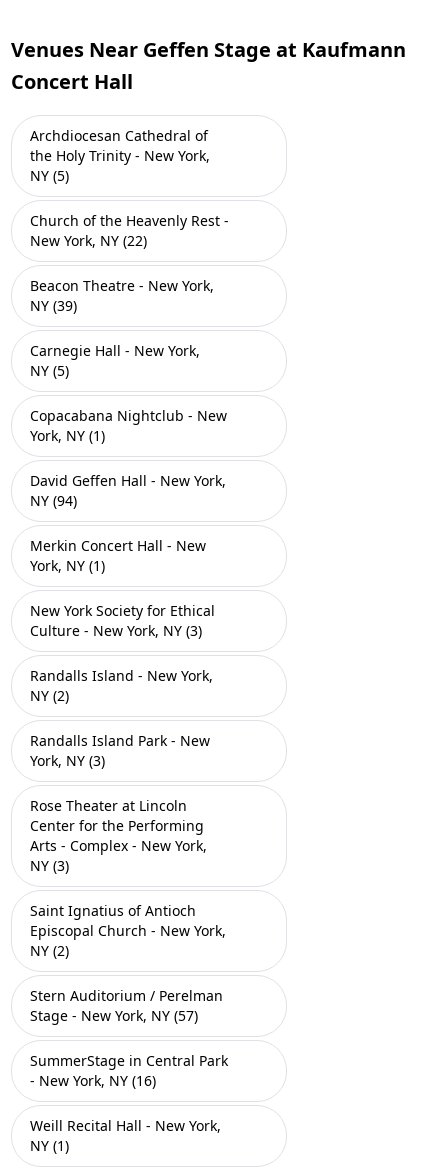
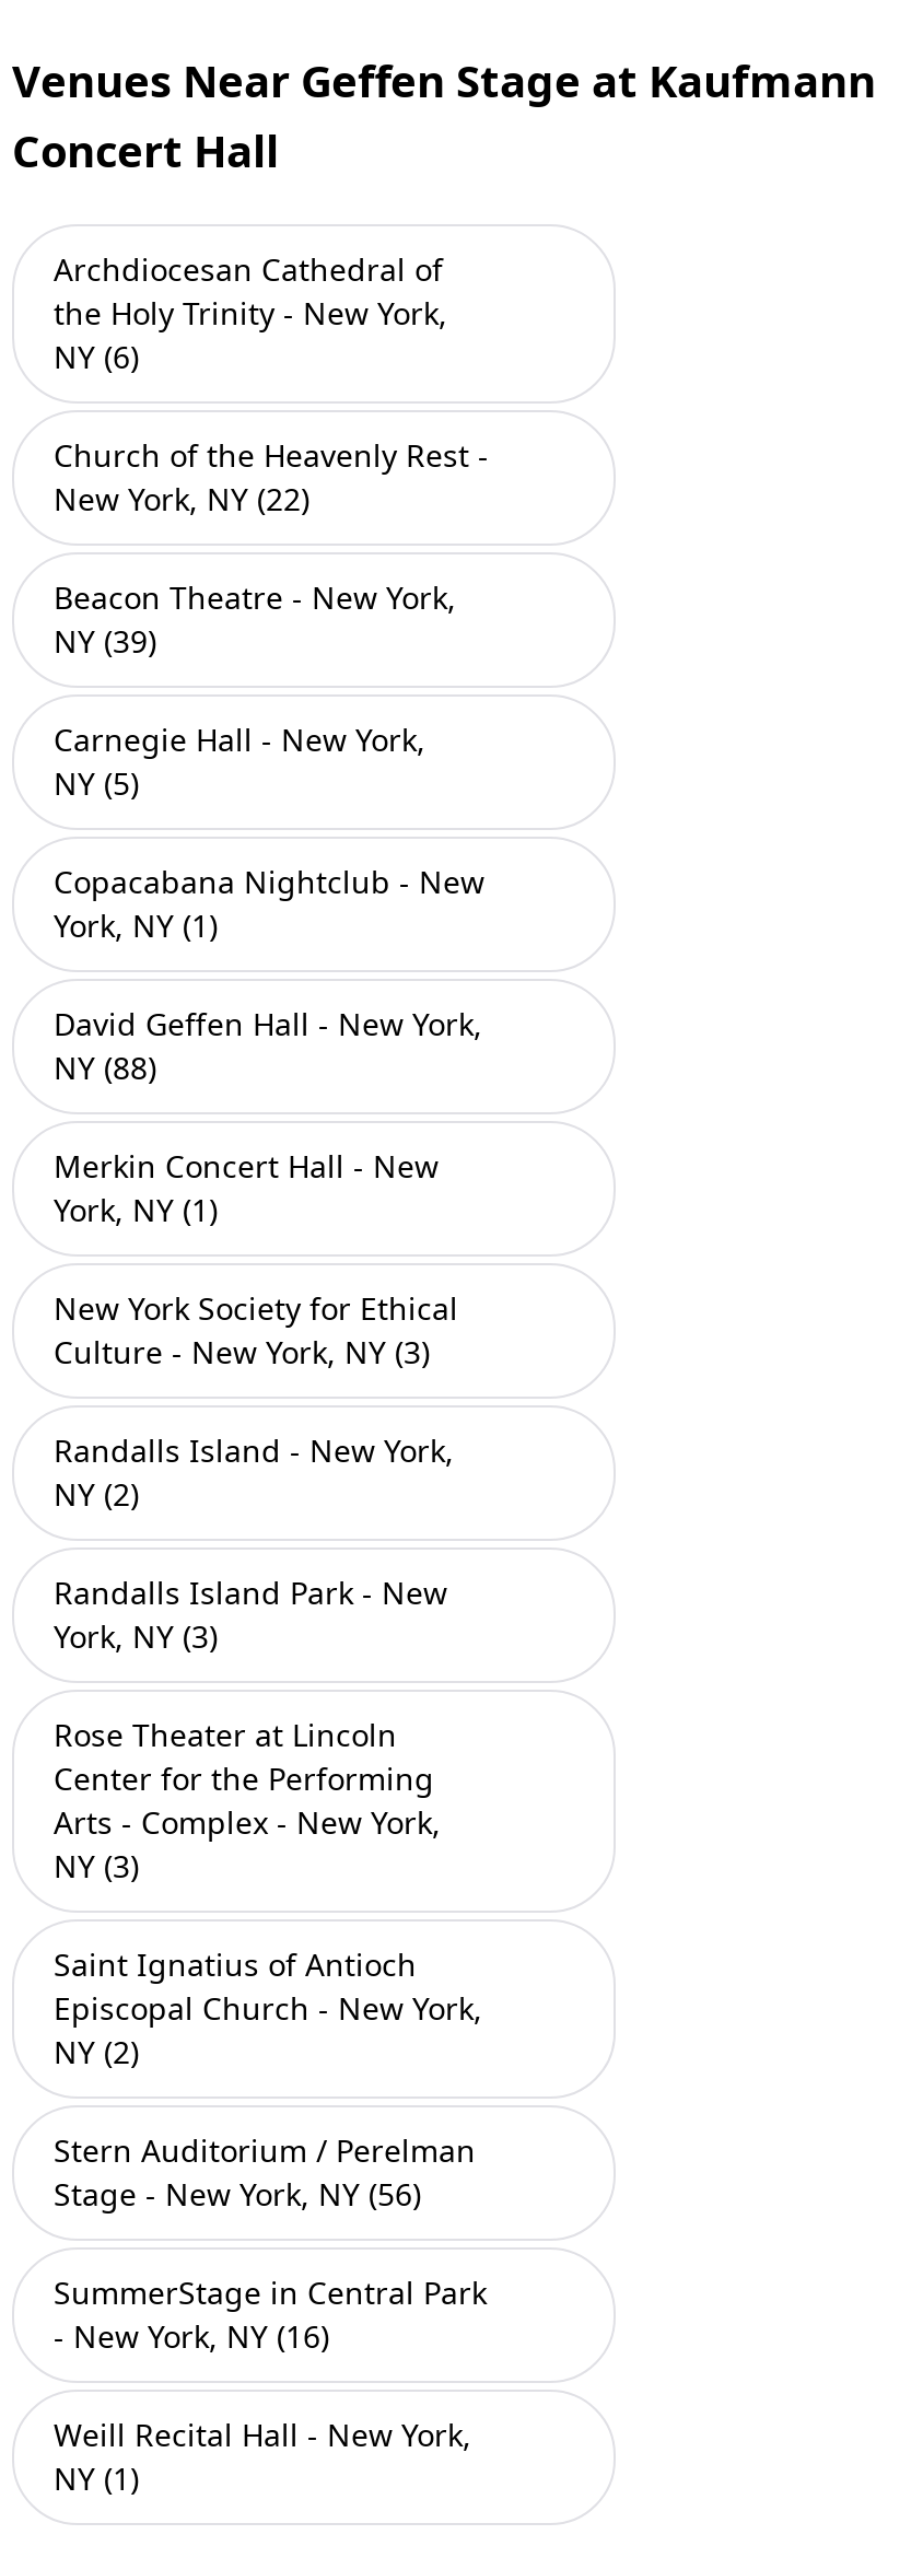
- NY (5)
+ NY (6)

- NY (94)
+ NY (88)

- Stage - New York, NY (57)
+ Stage - New York, NY (56)
